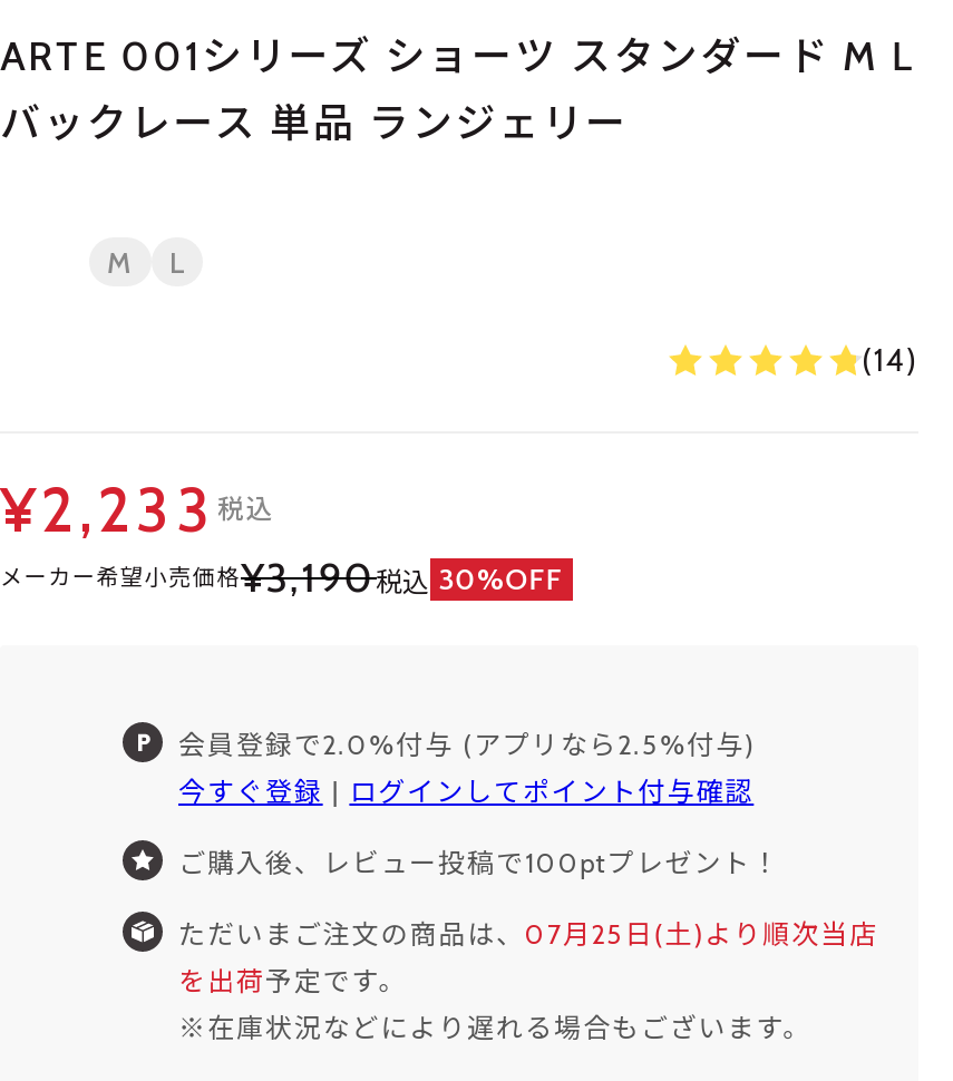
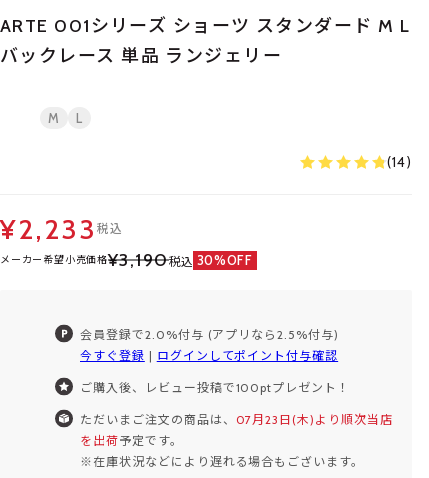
- ただいまご注文の商品は、07月25日(土)より順次当店
+ ただいまご注文の商品は、07月23日(木)より順次当店
